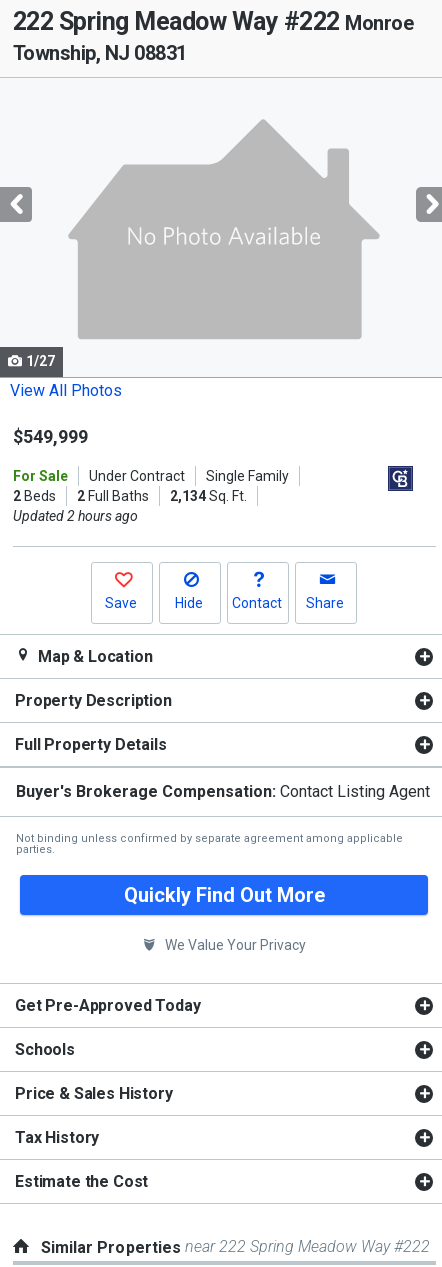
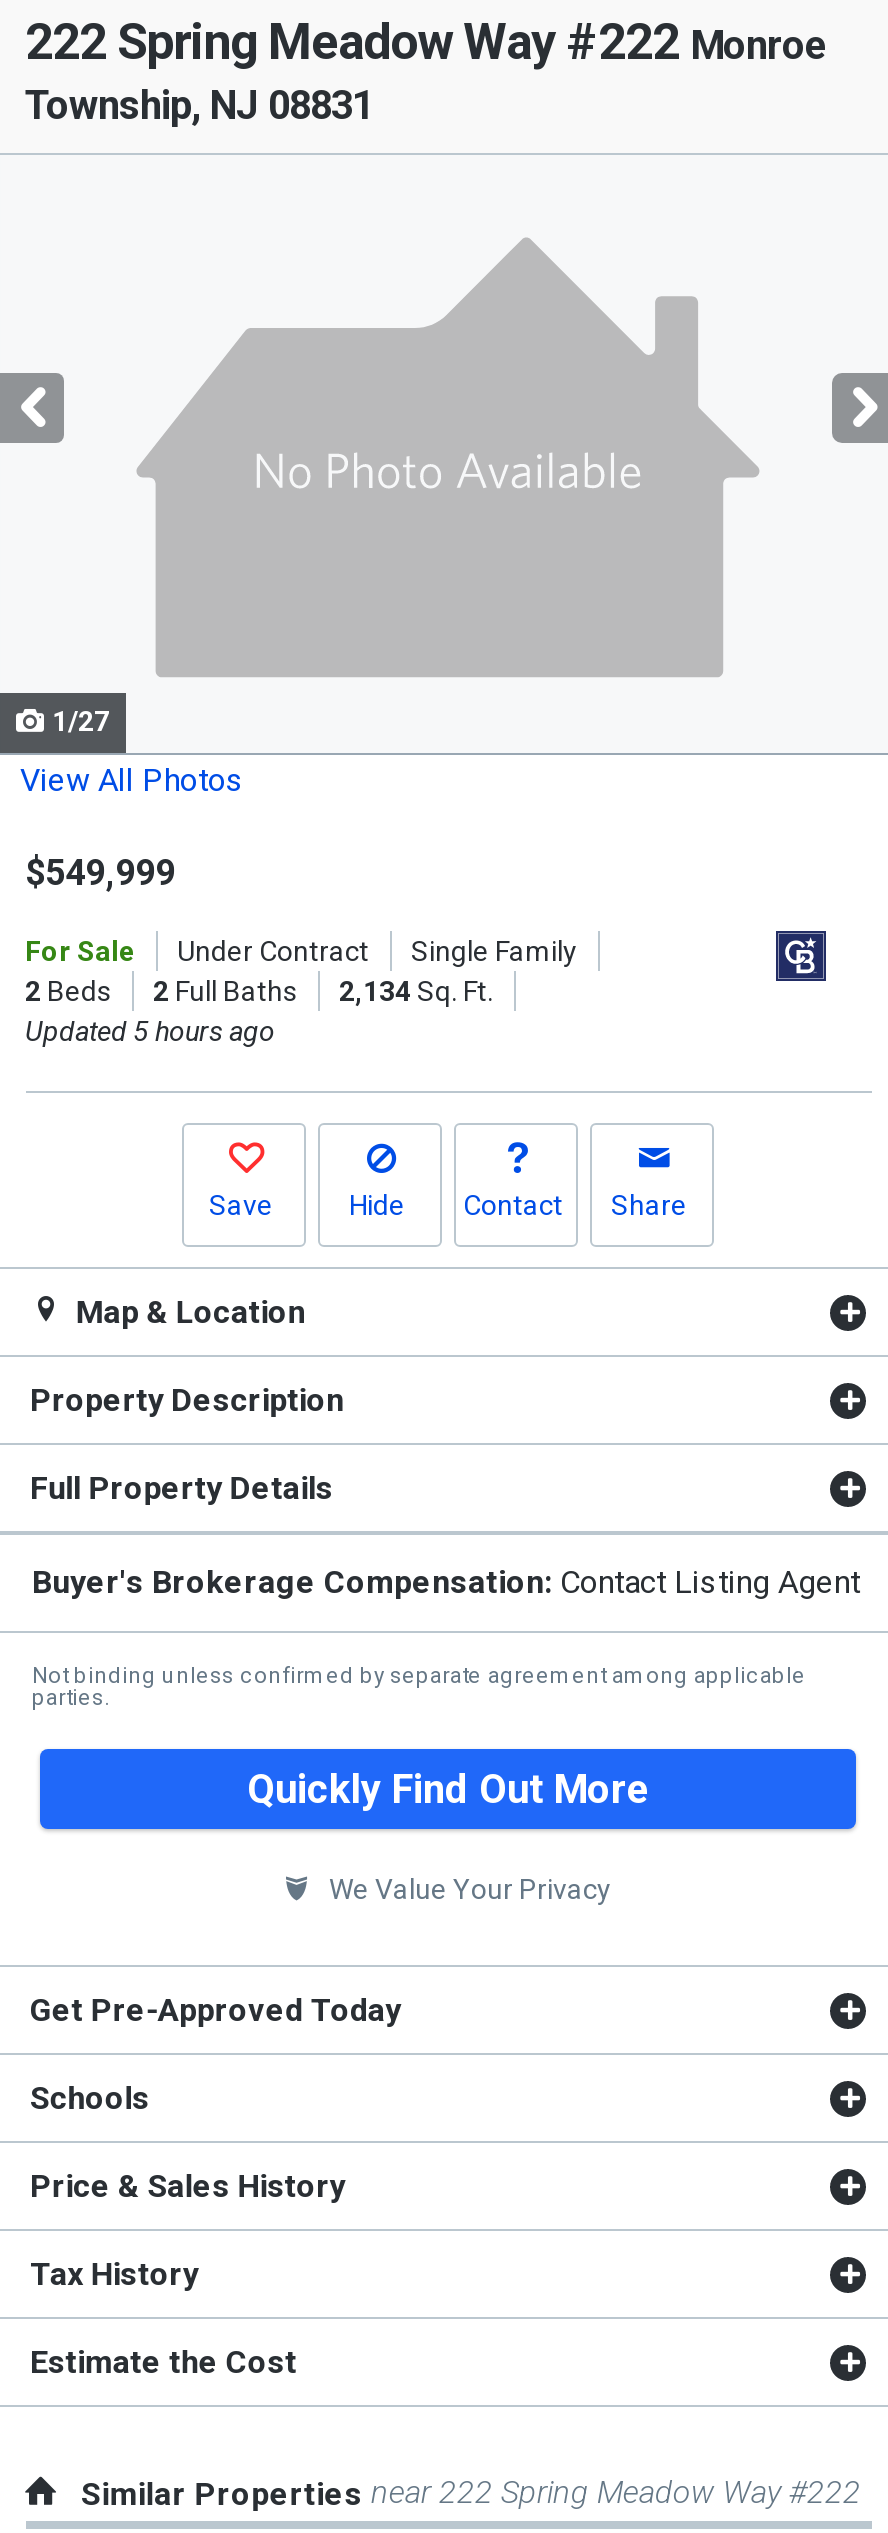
- Updated 2 hours ago
+ Updated 5 hours ago
